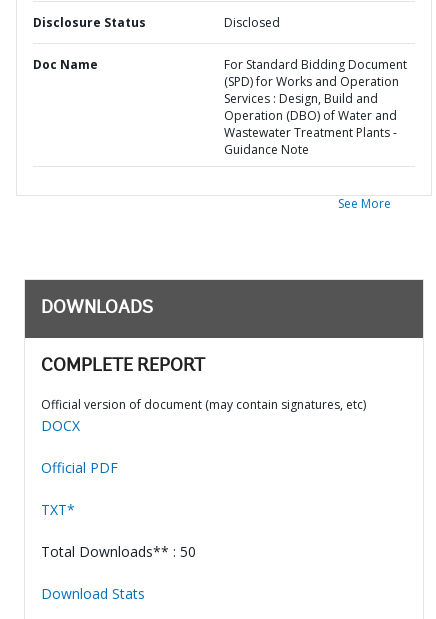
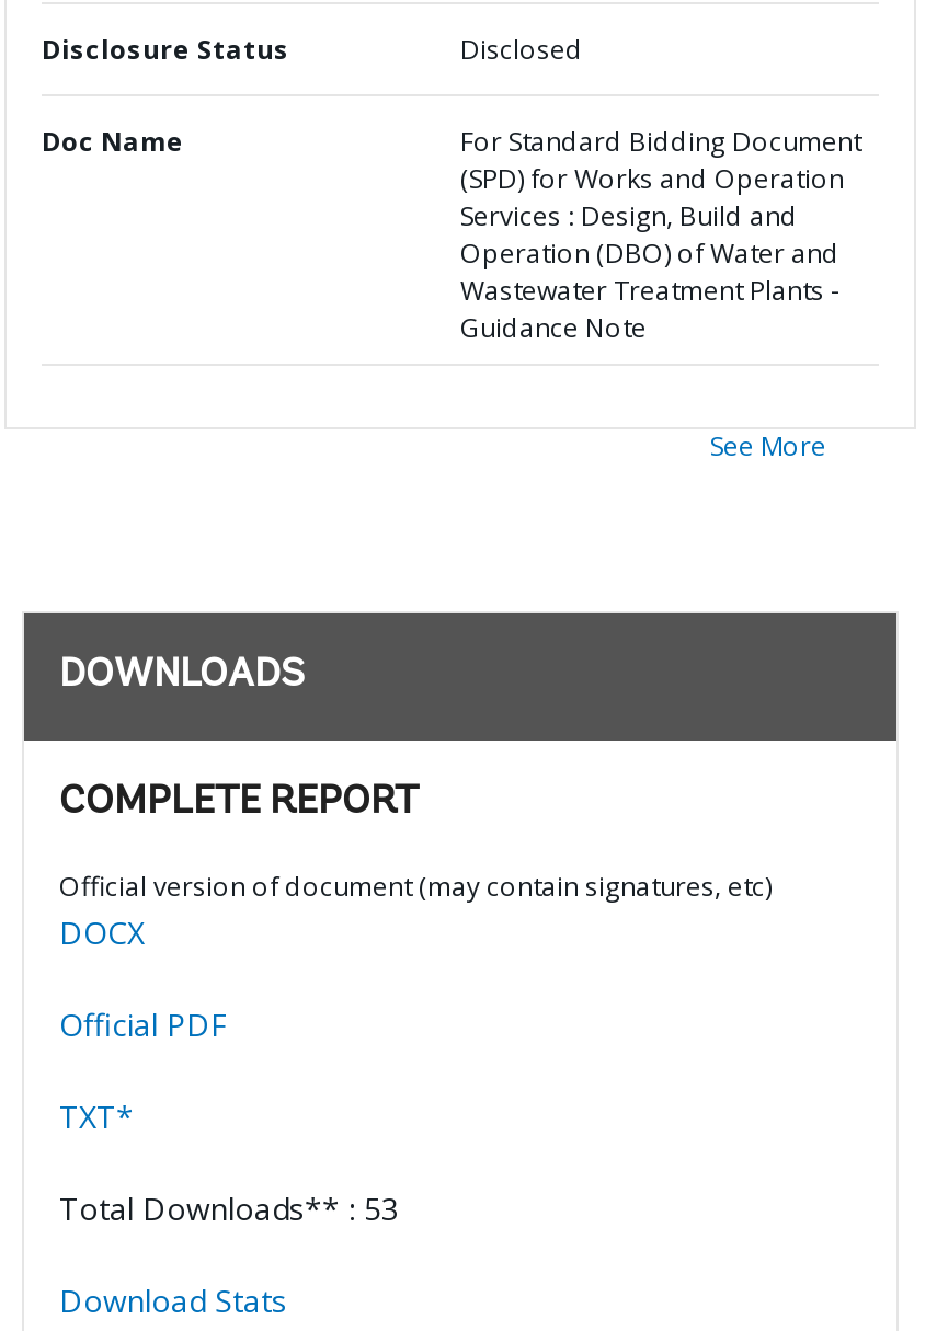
- Total Downloads** : 50
+ Total Downloads** : 53
